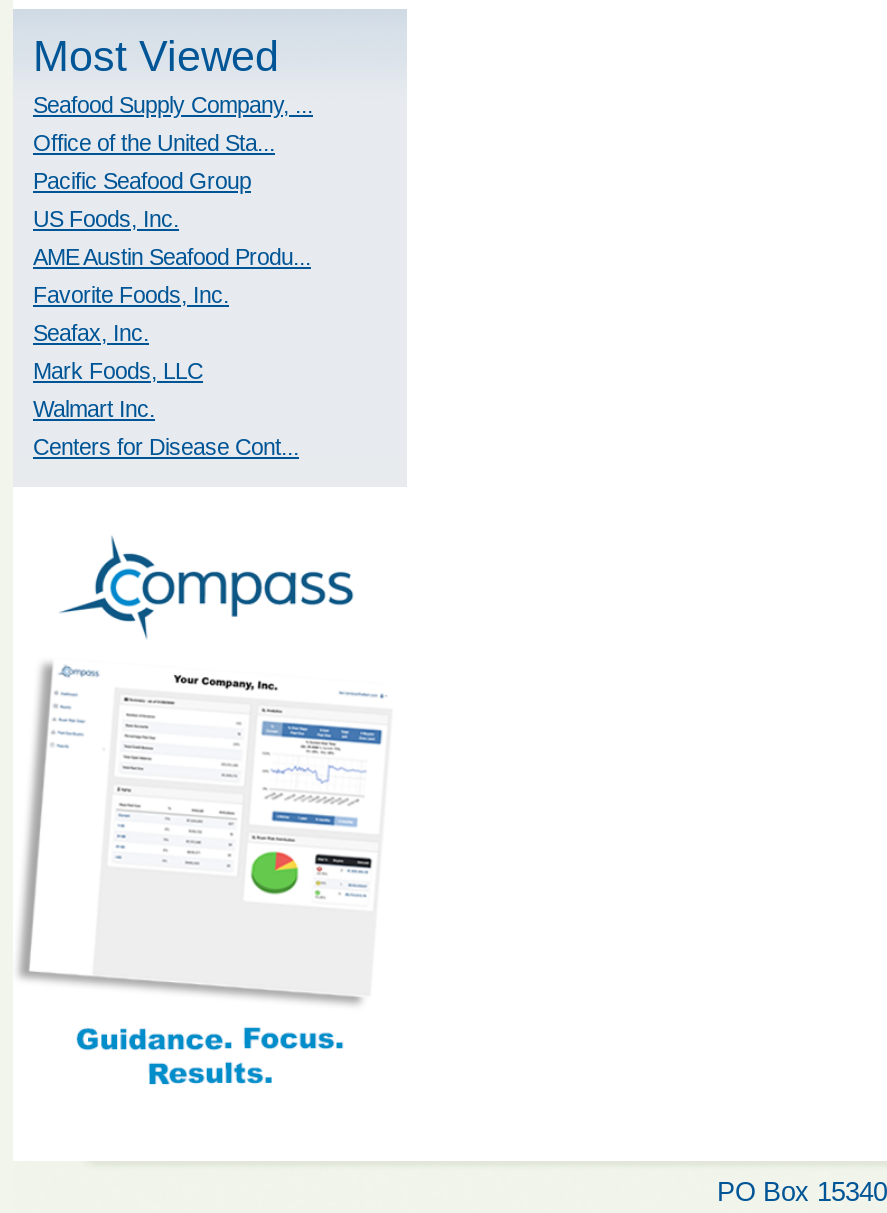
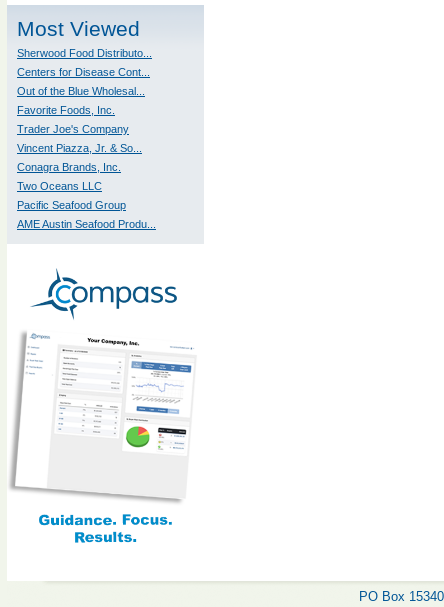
- Seafood Supply Company, ...
- Office of the United Sta...
- US Foods, Inc.
- Seafax, Inc.
- Mark Foods, LLC
- Walmart Inc.
+ Sherwood Food Distributo...

moved down: Pacific Seafood Group | AME Austin Seafood Produ...

moved down: Favorite Foods, Inc.

moved up: Centers for Disease Cont...

+ Out of the Blue Wholesal...
+ Trader Joe's Company
+ Vincent Piazza, Jr. & So...
+ Conagra Brands, Inc.
+ Two Oceans LLC
